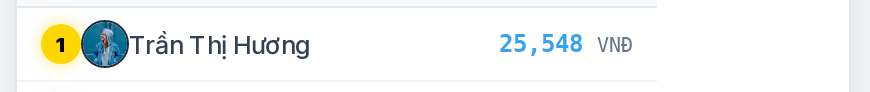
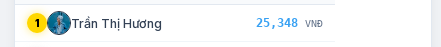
- 25,548 VNĐ
+ 25,348 VNĐ
